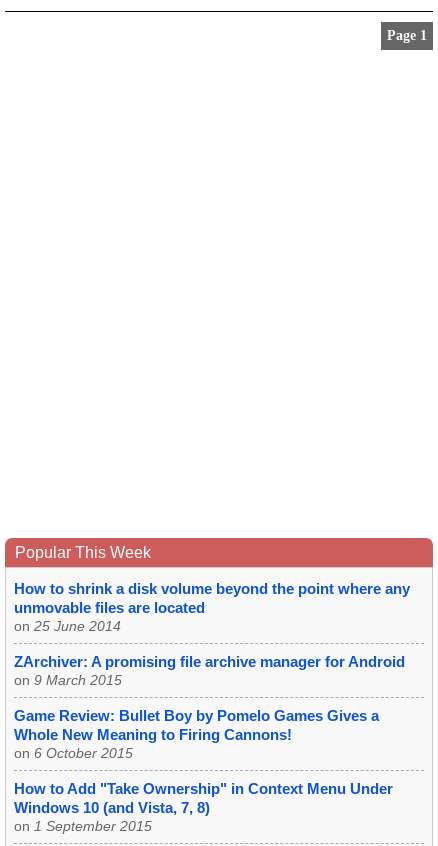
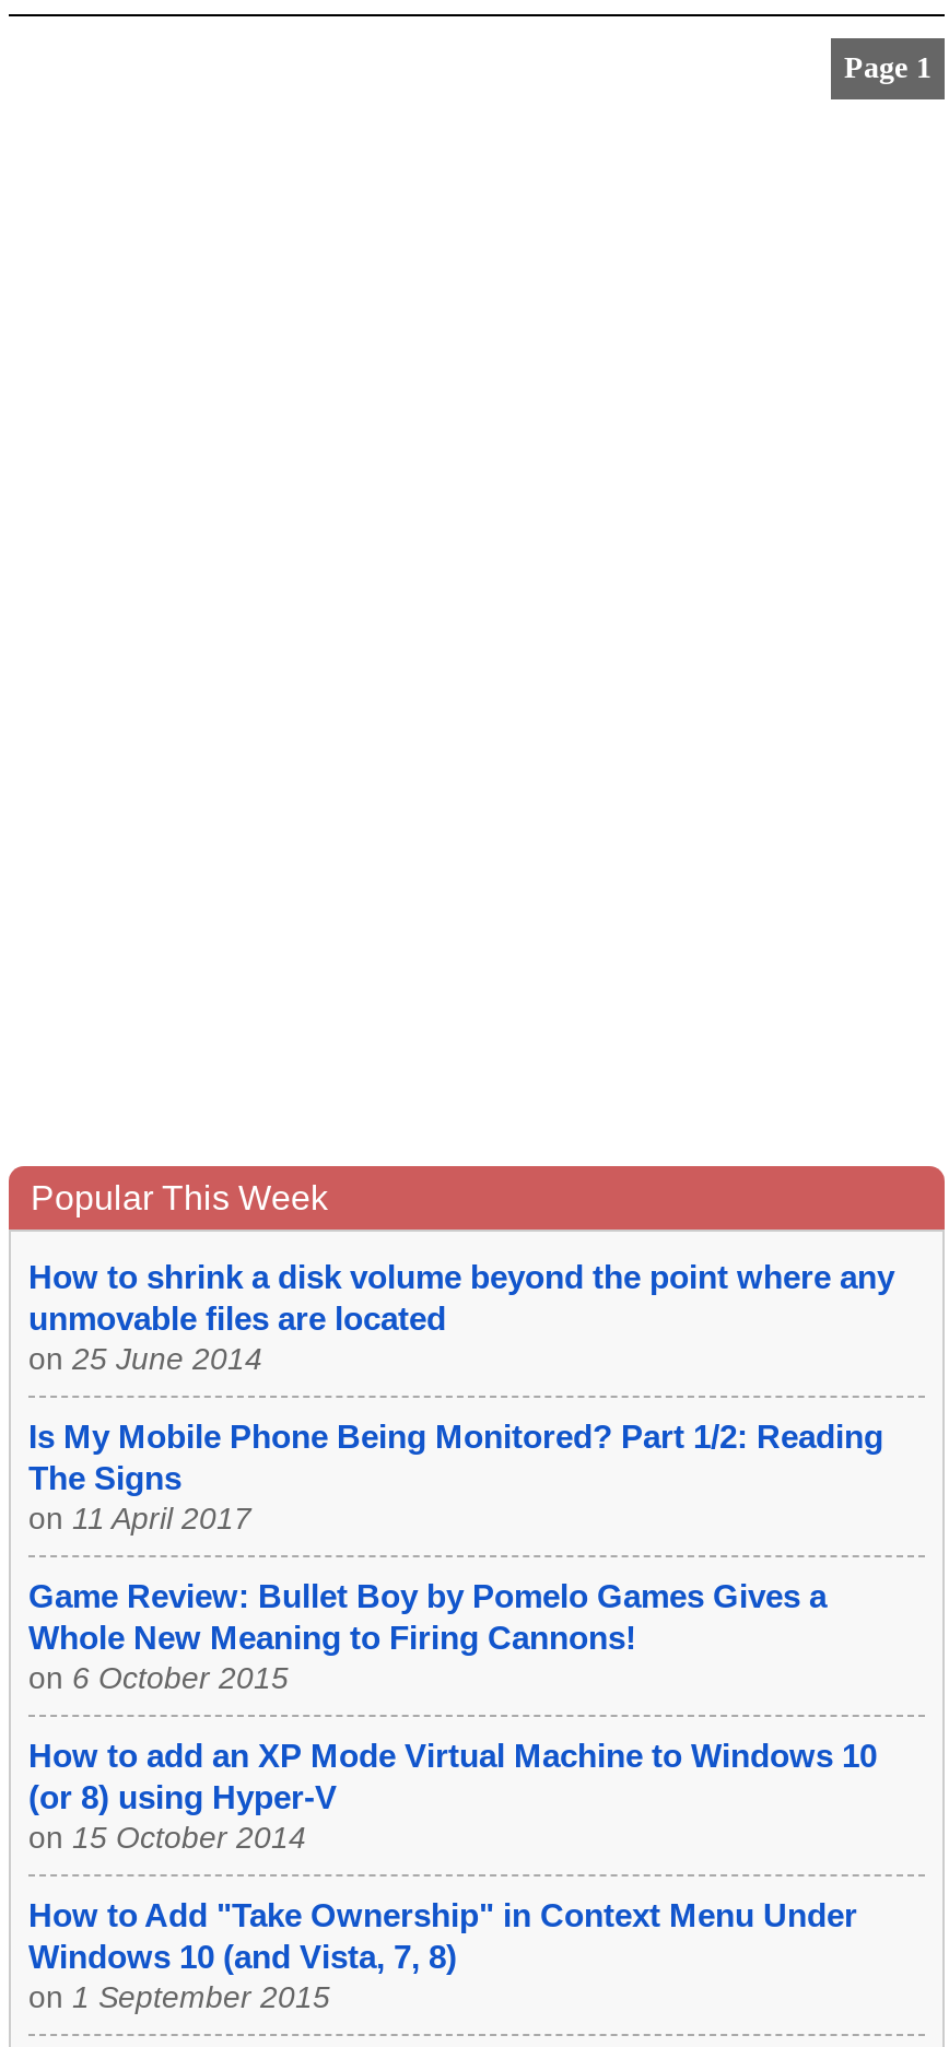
- ZArchiver: A promising file archive manager for Android
- on 9 March 2015
+ Is My Mobile Phone Being Monitored? Part 1/2: Reading
+ The Signs
+ on 11 April 2017

+ How to add an XP Mode Virtual Machine to Windows 10
+ (or 8) using Hyper-V
+ on 15 October 2014
